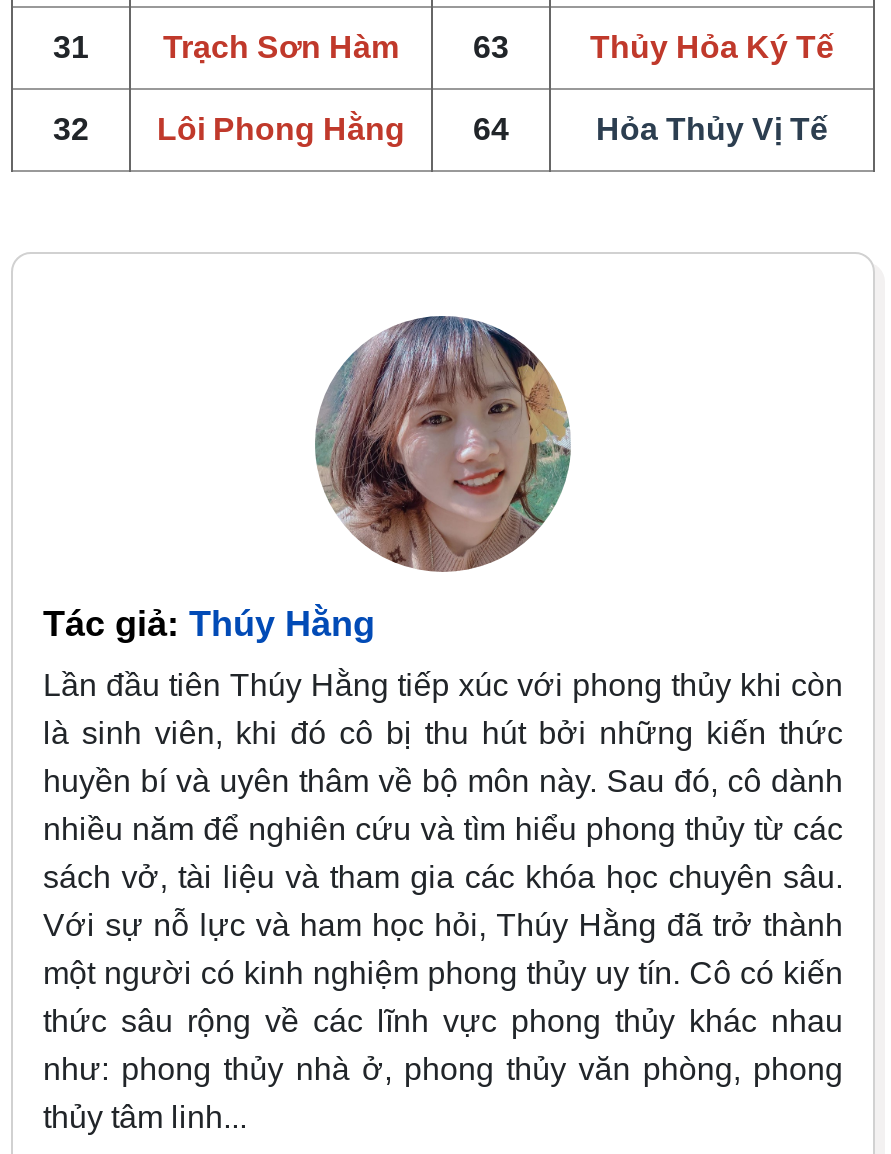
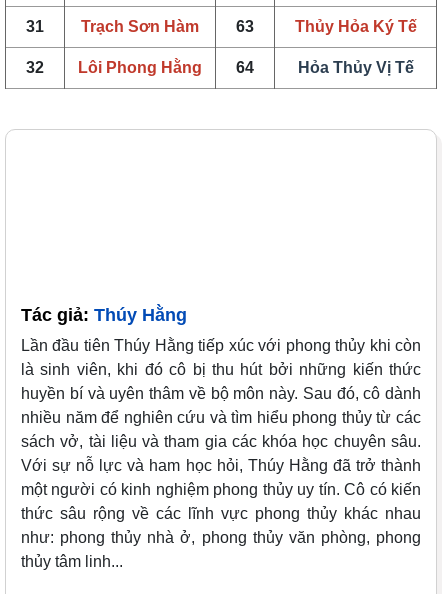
- [image]
